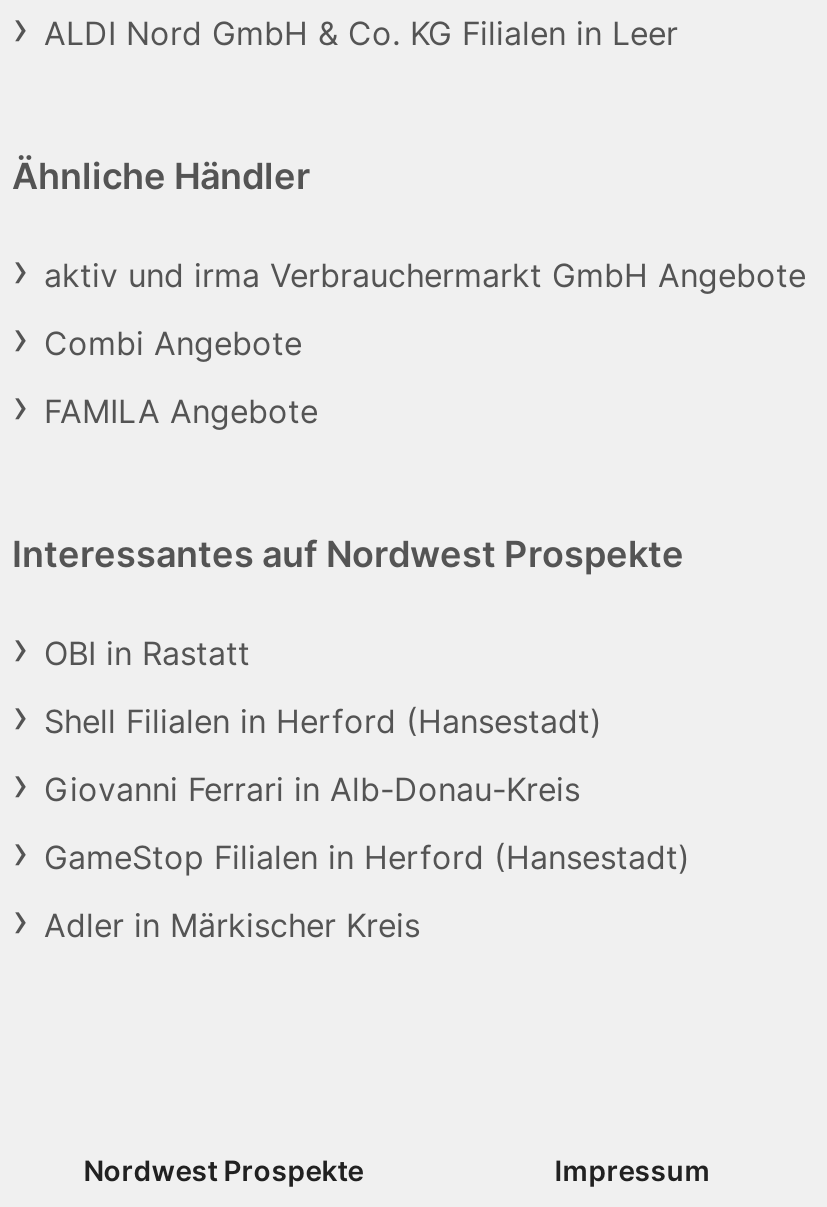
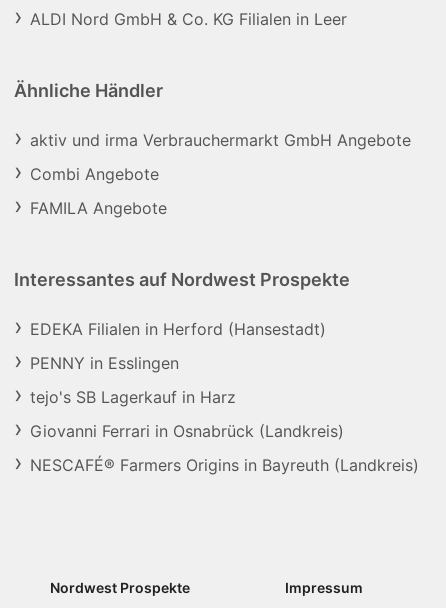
- OBI in Rastatt
+ EDEKA Filialen in Herford (Hansestadt)

- Shell Filialen in Herford (Hansestadt)
+ PENNY in Esslingen

- Giovanni Ferrari in Alb-Donau-Kreis
+ tejo's SB Lagerkauf in Harz

- GameStop Filialen in Herford (Hansestadt)
+ Giovanni Ferrari in Osnabrück (Landkreis)

- Adler in Märkischer Kreis
+ NESCAFÉ® Farmers Origins in Bayreuth (Landkreis)
